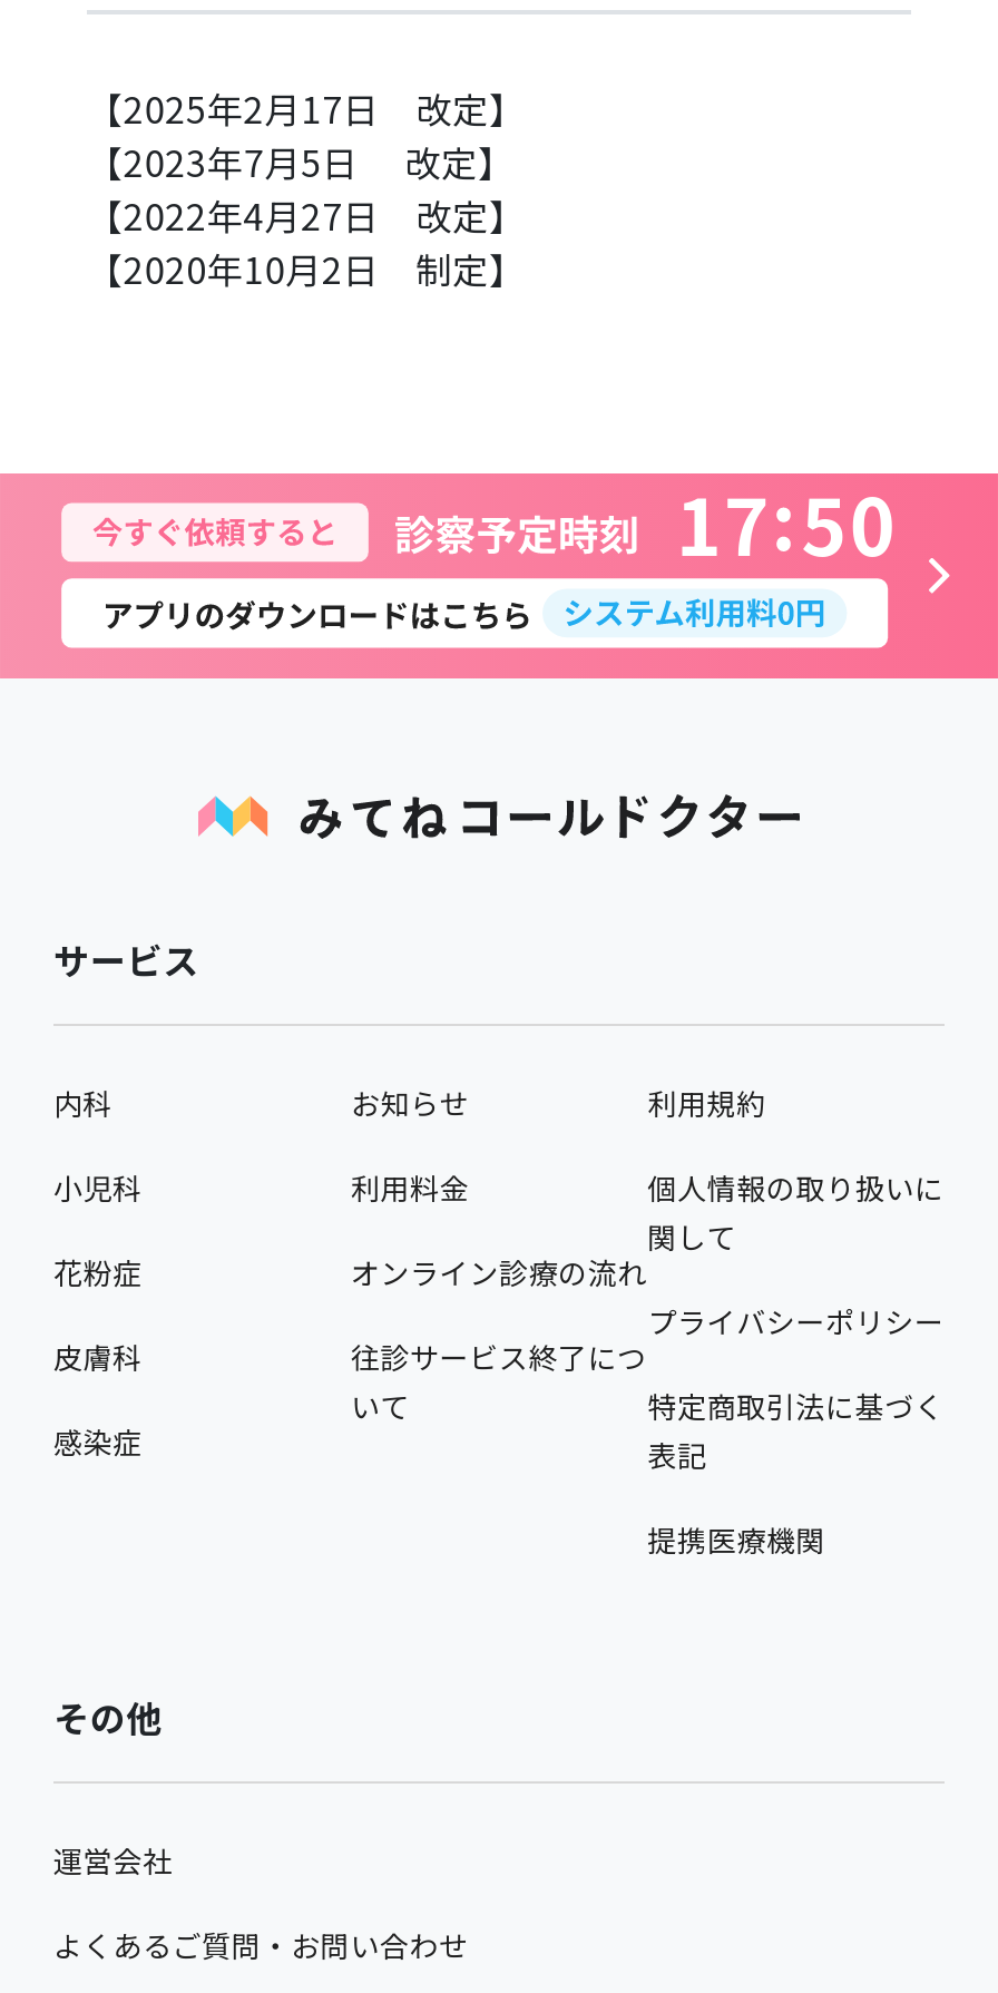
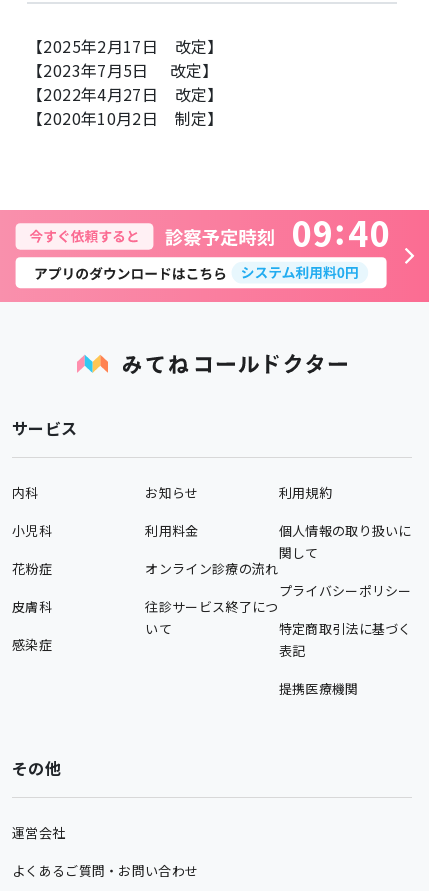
- 1 7 5 0
+ 0 9 4 0
